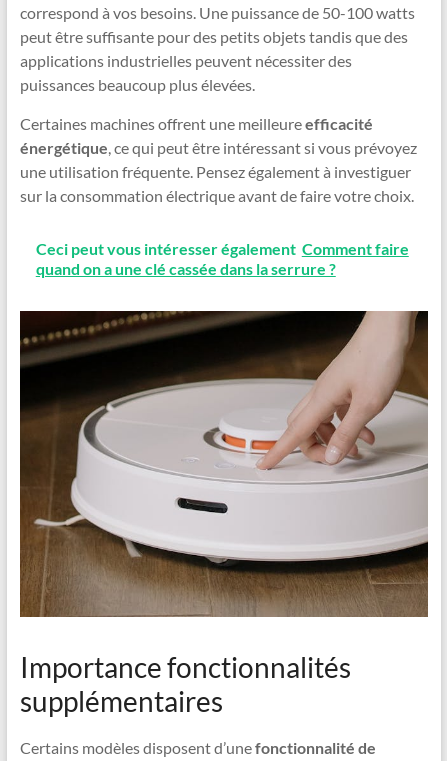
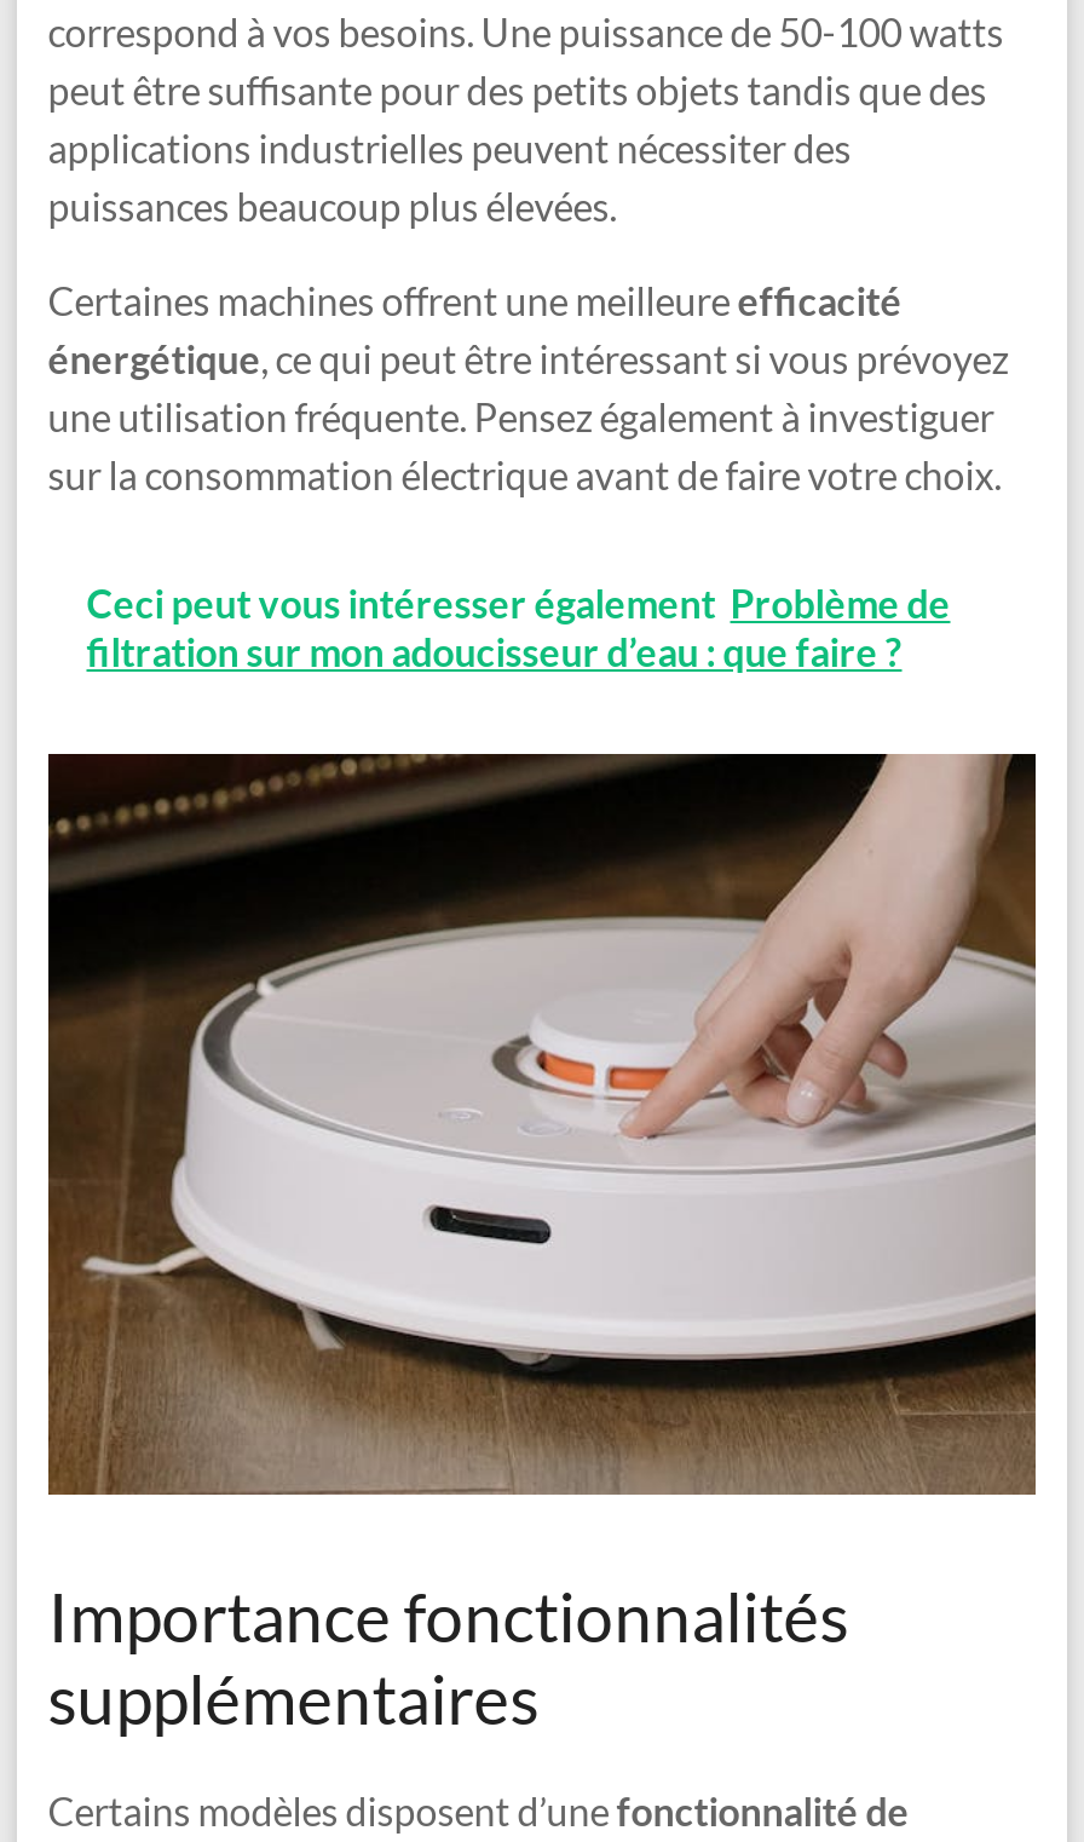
- Ceci peut vous intéresser également Comment faire
- quand on a une clé cassée dans la serrure ?
+ Ceci peut vous intéresser également Problème de
+ filtration sur mon adoucisseur d’eau : que faire ?
